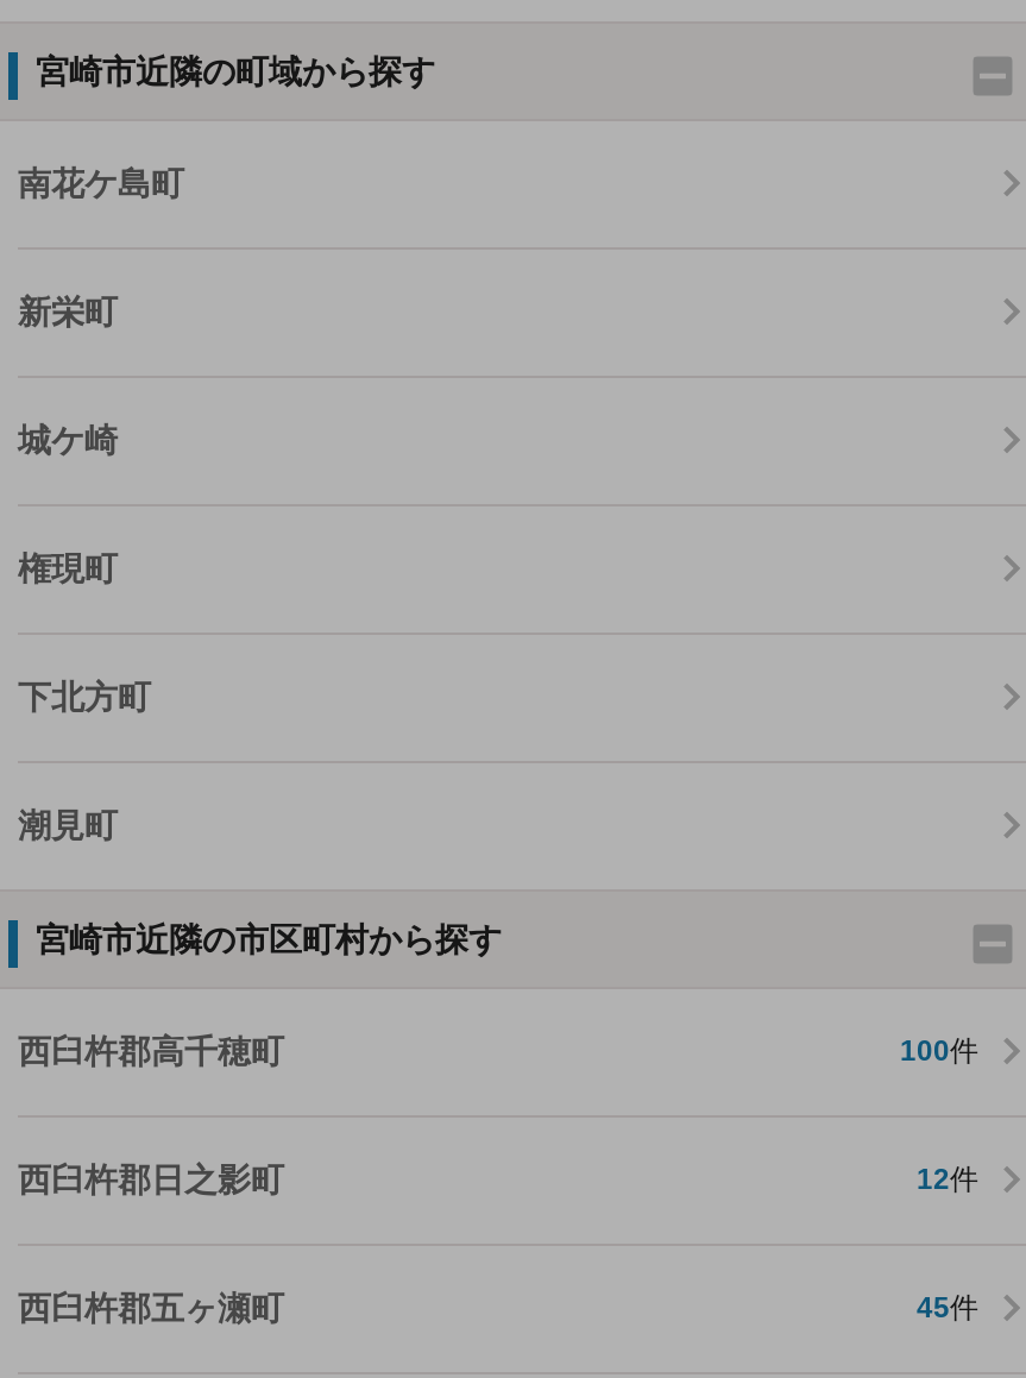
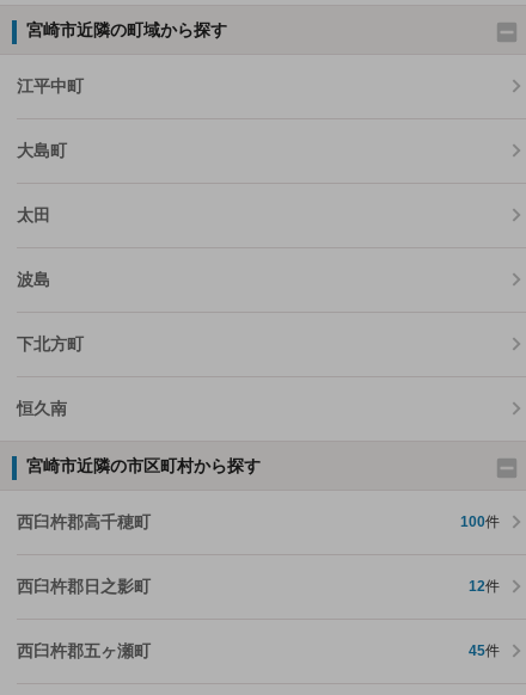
- 南花ケ島町
+ 江平中町

- 新栄町
+ 大島町

- 城ケ崎
+ 太田

- 権現町
+ 波島

- 潮見町
+ 恒久南
